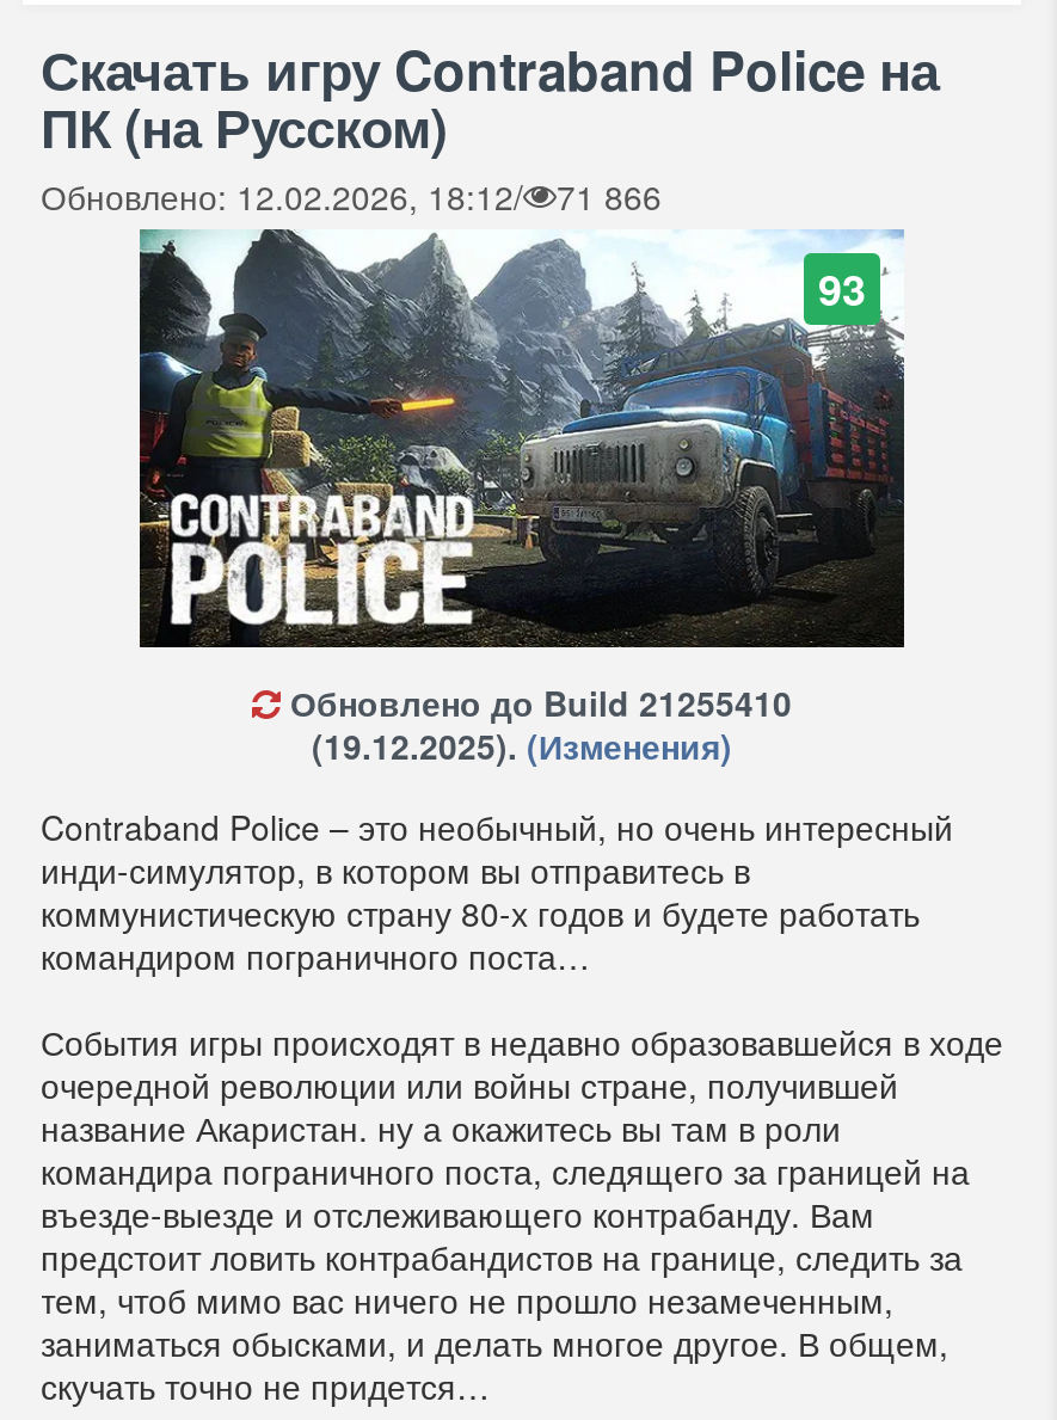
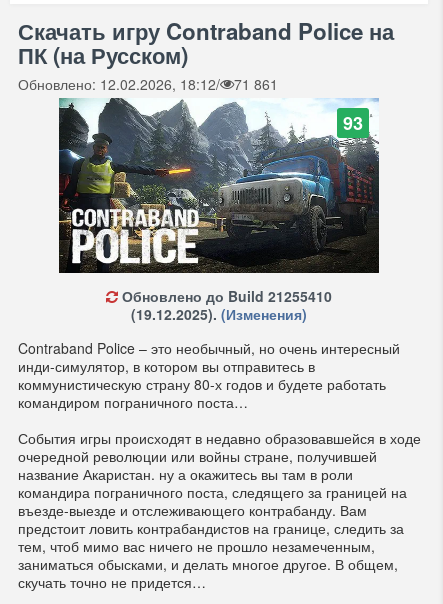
- Обновлено: 12.02.2026, 18:12/ 71 866
+ Обновлено: 12.02.2026, 18:12/ 71 861
